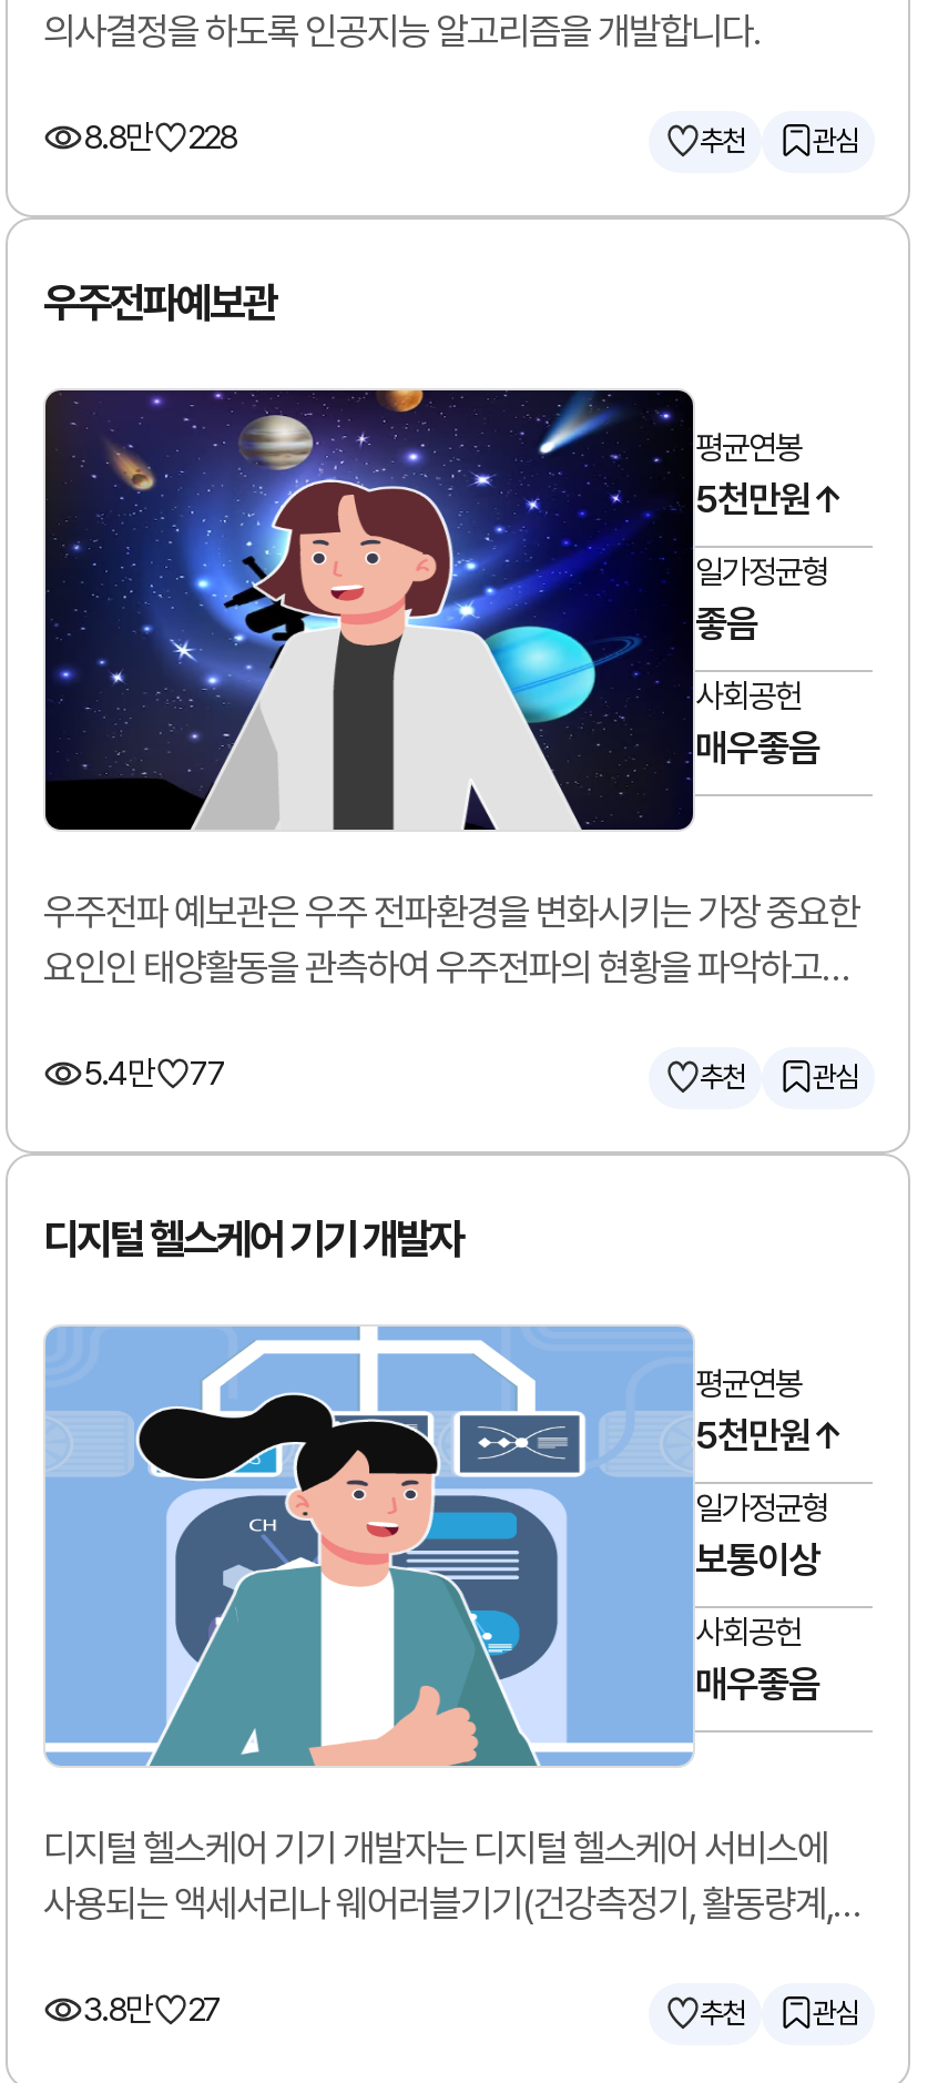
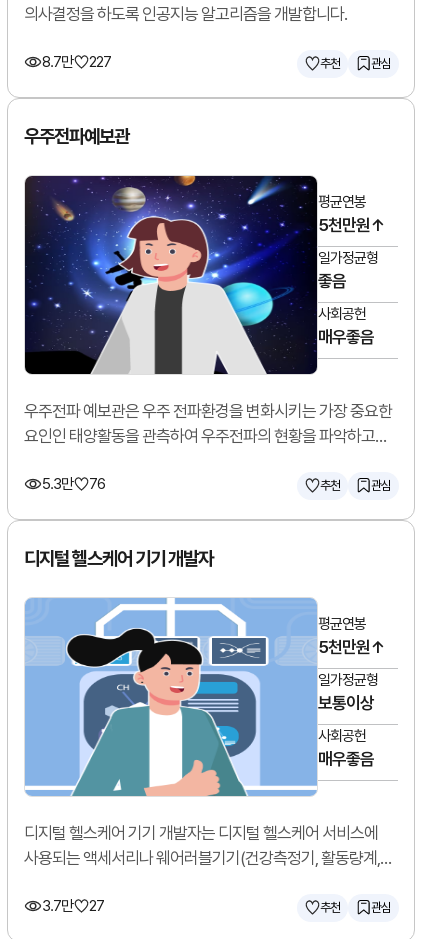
- 8.8만
- 228
+ 8.7만
+ 227

- 5.4만
- 77
+ 5.3만
+ 76

- 3.8만 27
+ 3.7만 27
